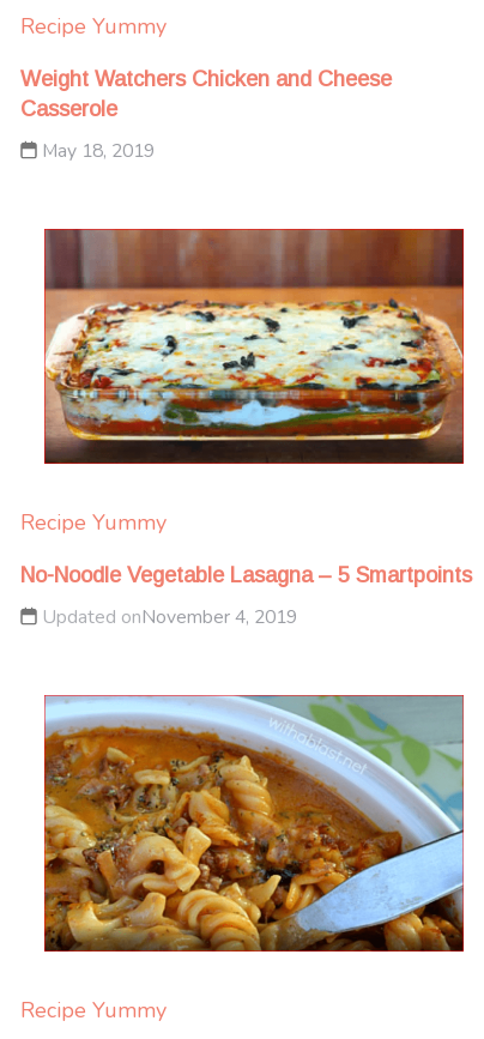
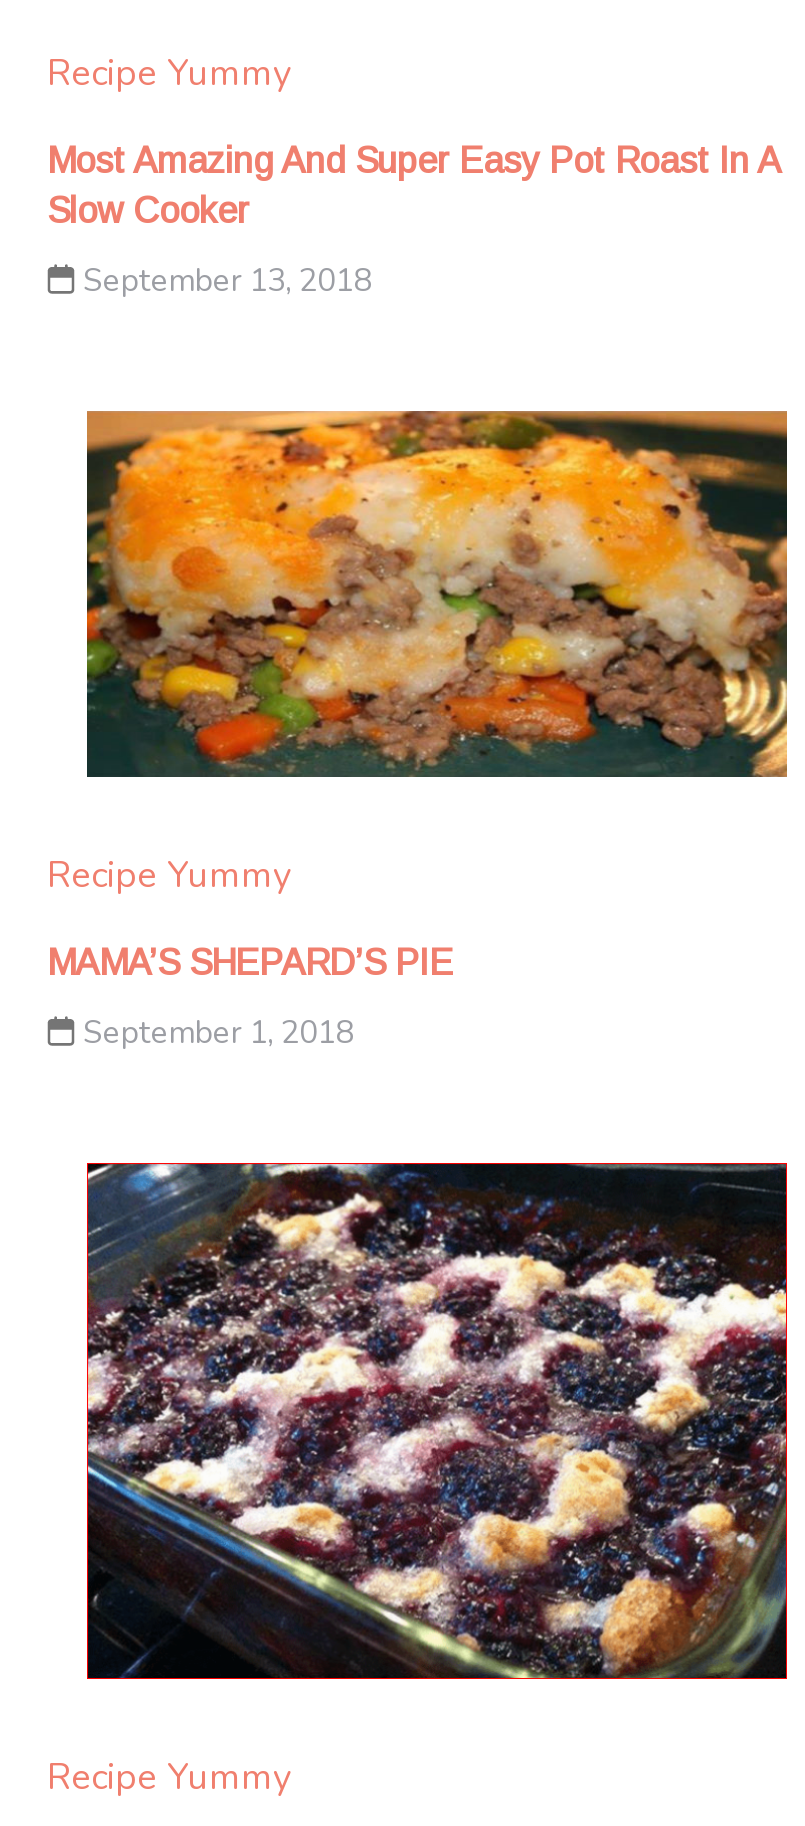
- Weight Watchers Chicken and Cheese
- Casserole
+ Most Amazing And Super Easy Pot Roast In A
+ Slow Cooker

- May 18, 2019
+ September 13, 2018

- [image]
+ [image]

- No-Noodle Vegetable Lasagna – 5 Smartpoints
+ MAMA’S SHEPARD’S PIE

- Updated onNovember 4, 2019
+ September 1, 2018

- [image]
+ [image]
